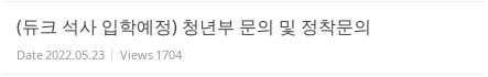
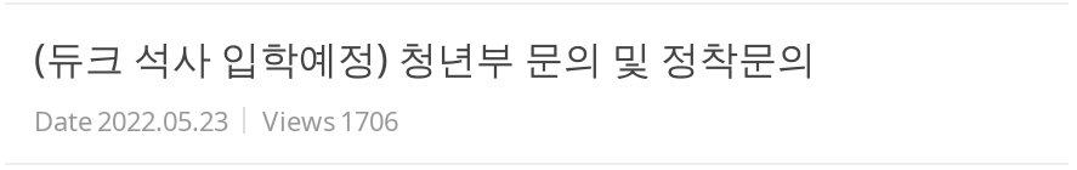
- Date 2022.05.23 Views 1704
+ Date 2022.05.23 Views 1706
